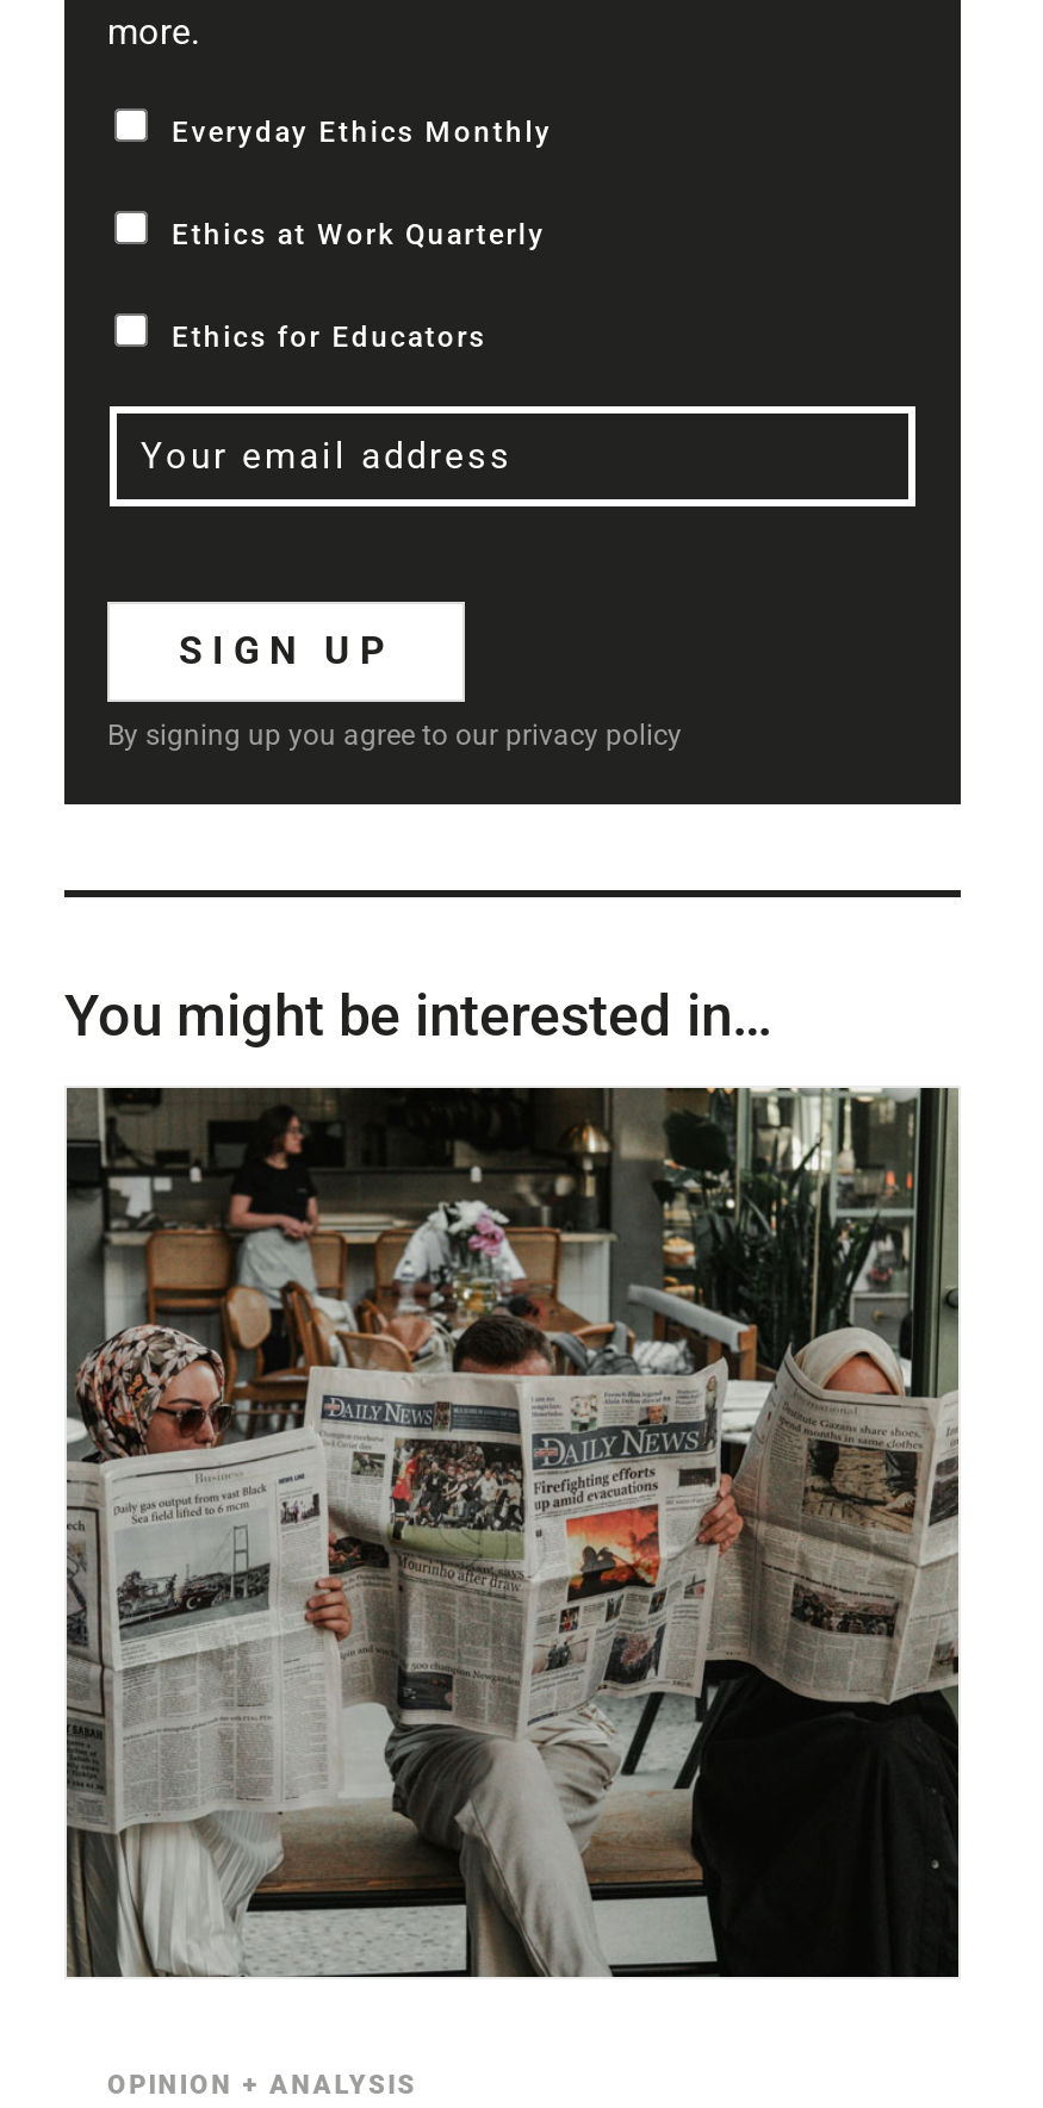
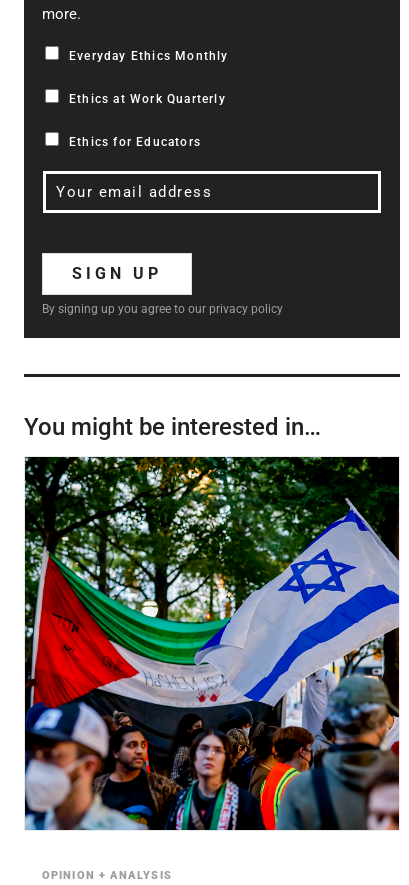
- [image]
+ [image]
